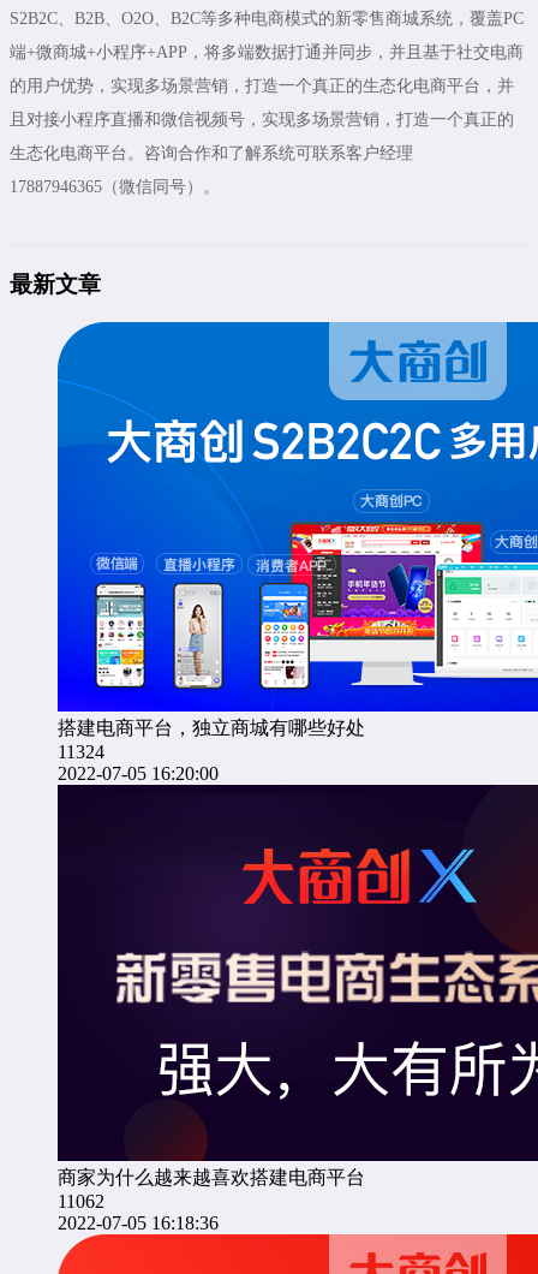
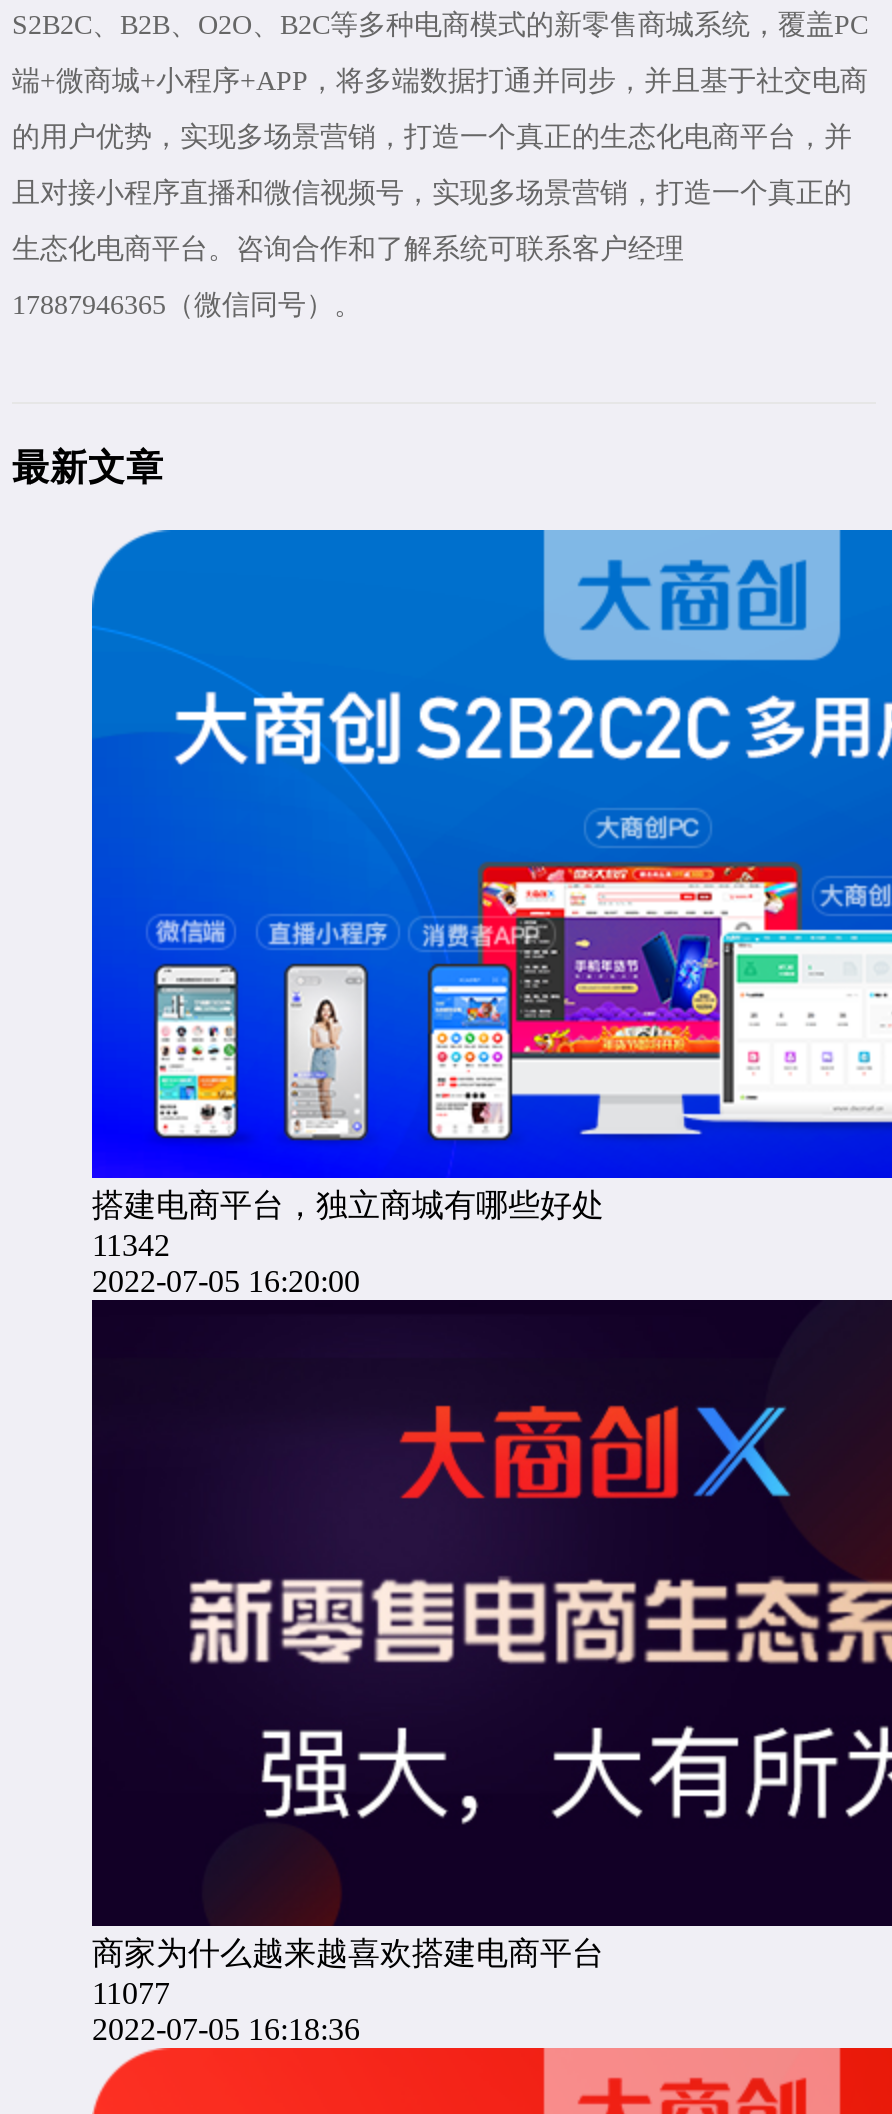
- 11324
+ 11342

- 11062
+ 11077
